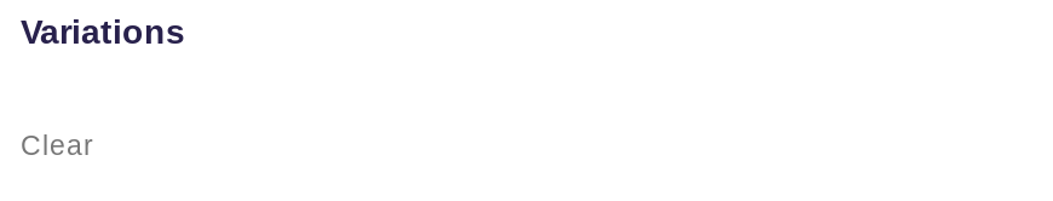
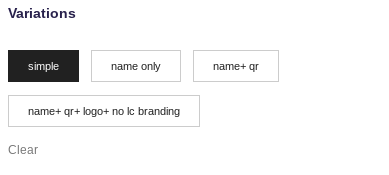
+ simple
+ name only
+ name+ qr

+ name+ qr+ logo+ no lc branding
